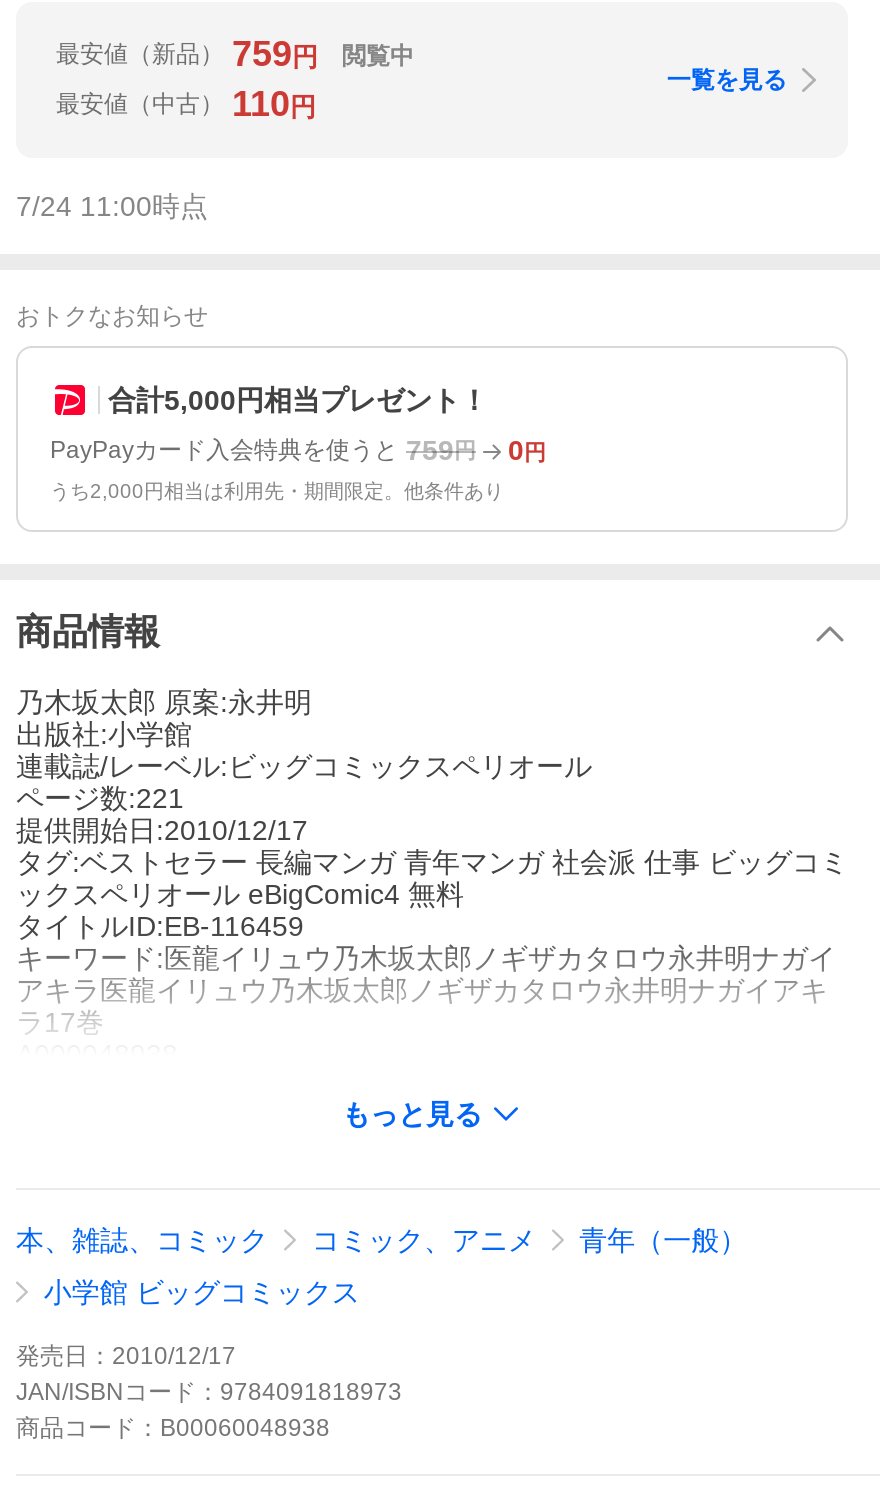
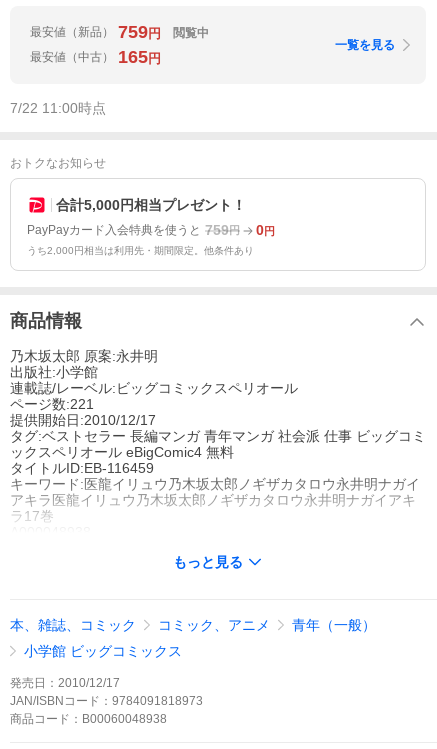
- 最安値（中古） 110円
+ 最安値（中古） 165円

- 7/24 11:00時点
+ 7/22 11:00時点
